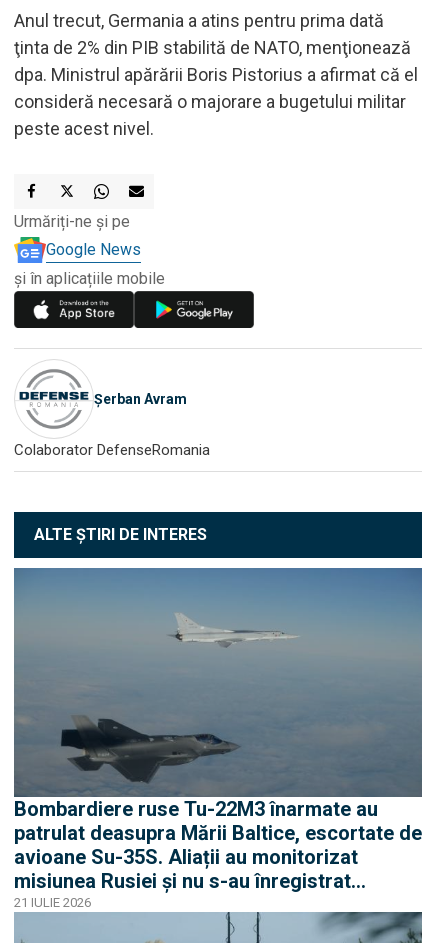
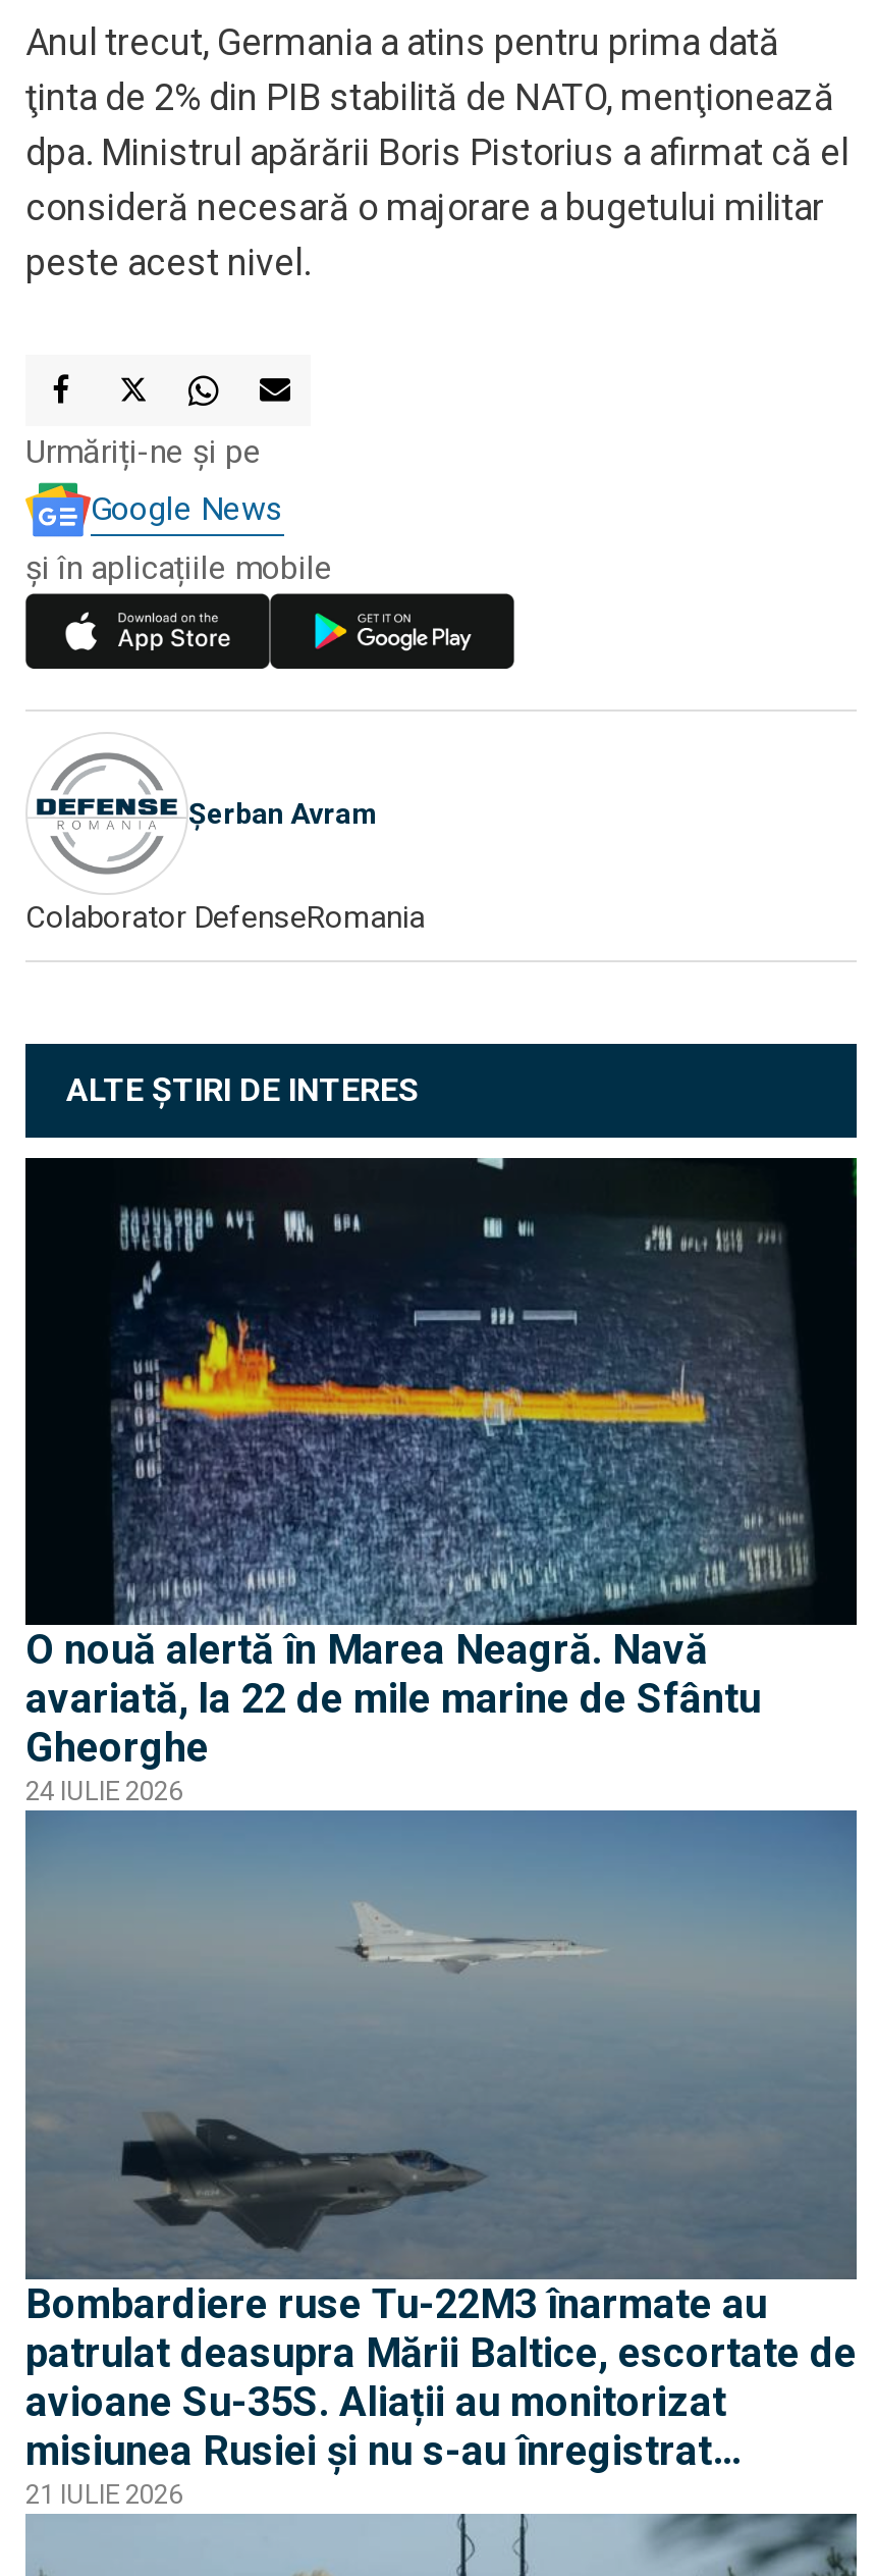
+ [image]
+ O nouă alertă în Marea Neagră. Navă
+ avariată, la 22 de mile marine de Sfântu
+ Gheorghe
+ 24 IULIE 2026
